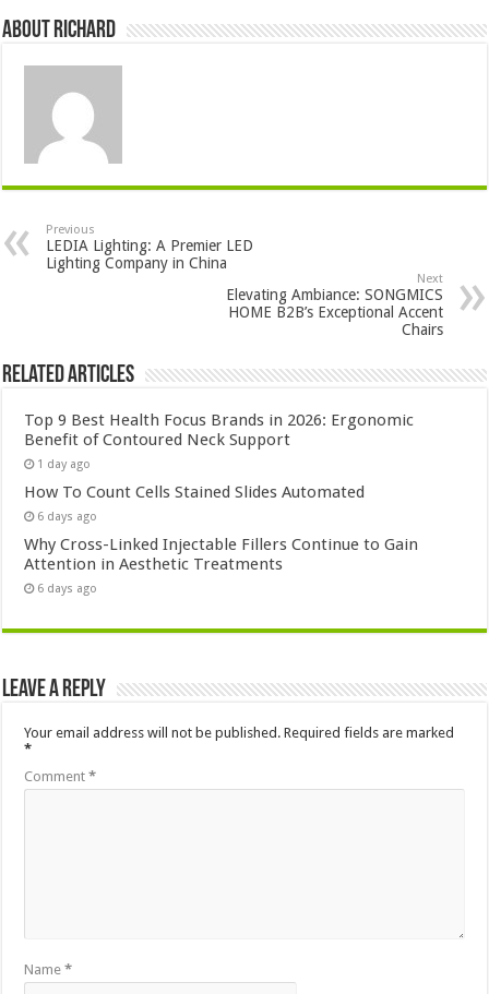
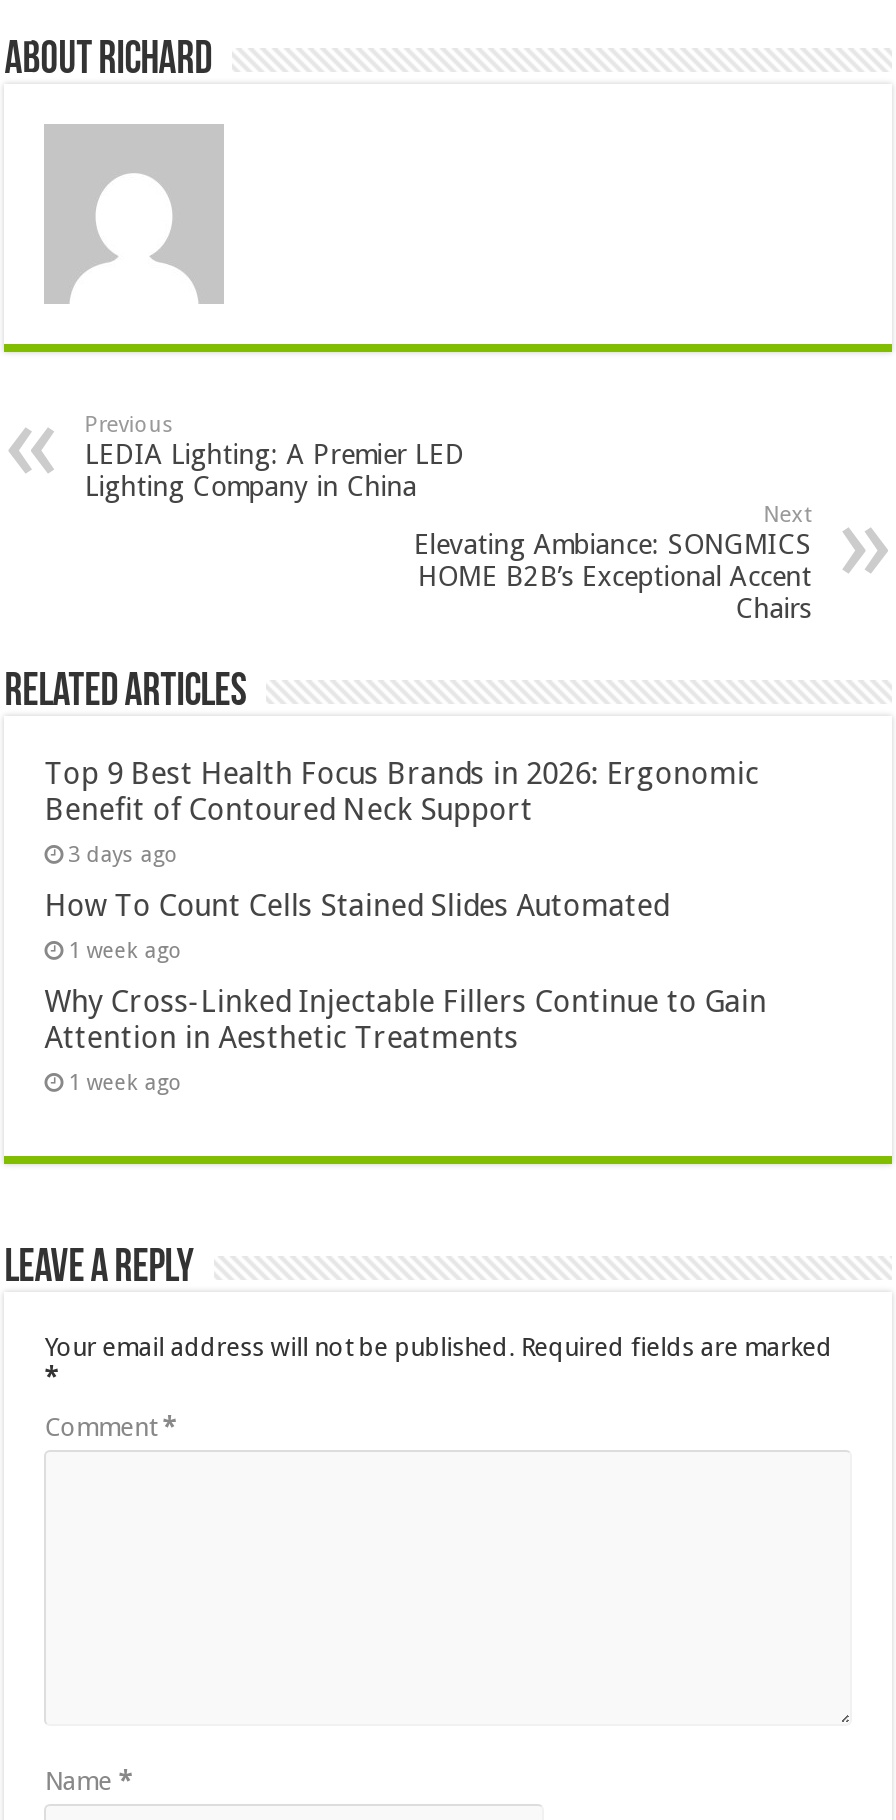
- 1 day ago
+ 3 days ago

- 6 days ago
+ 1 week ago

- 6 days ago
+ 1 week ago
